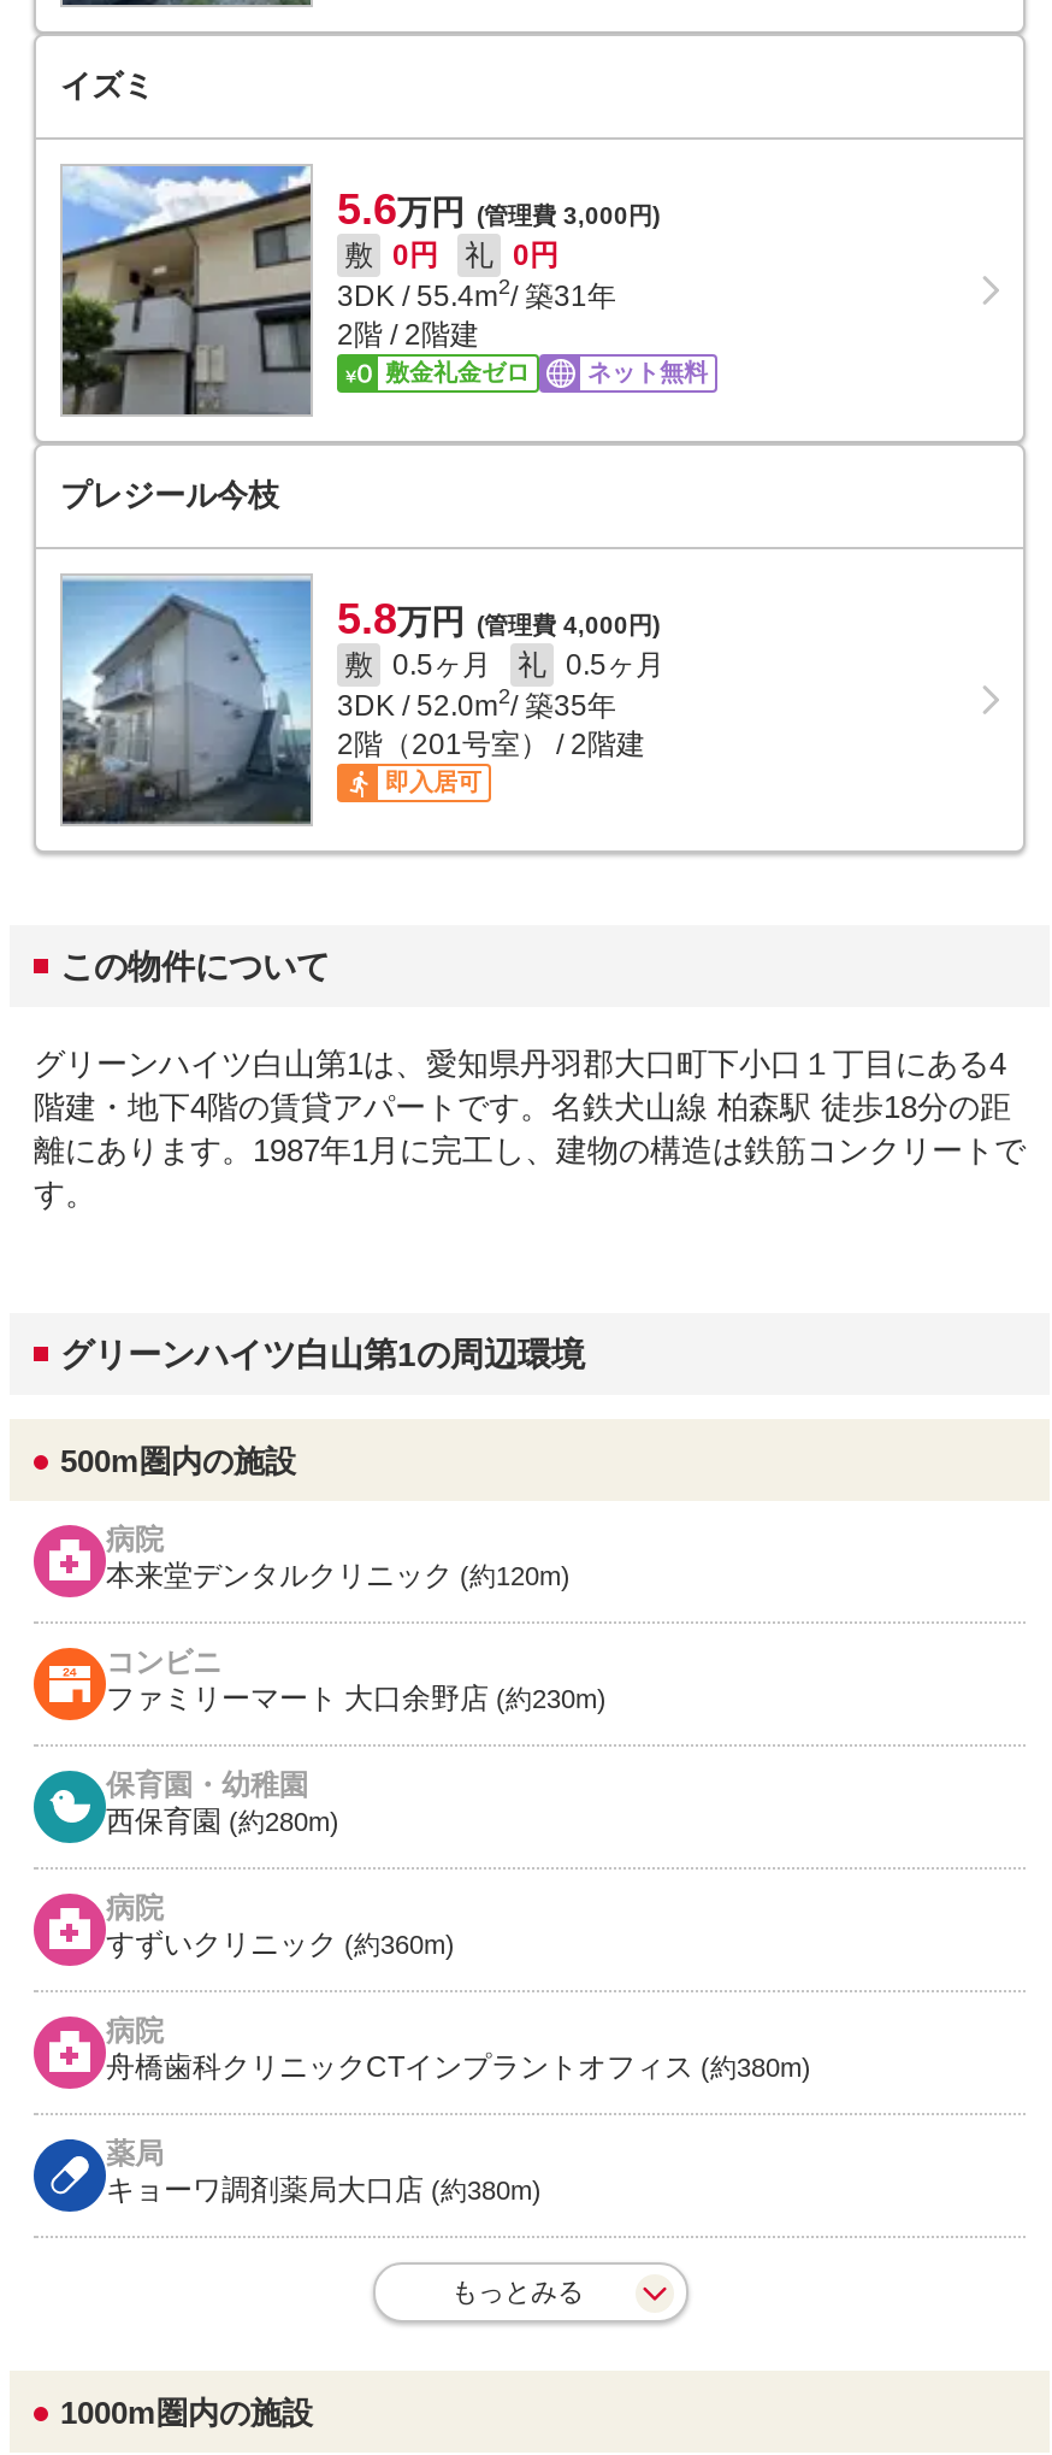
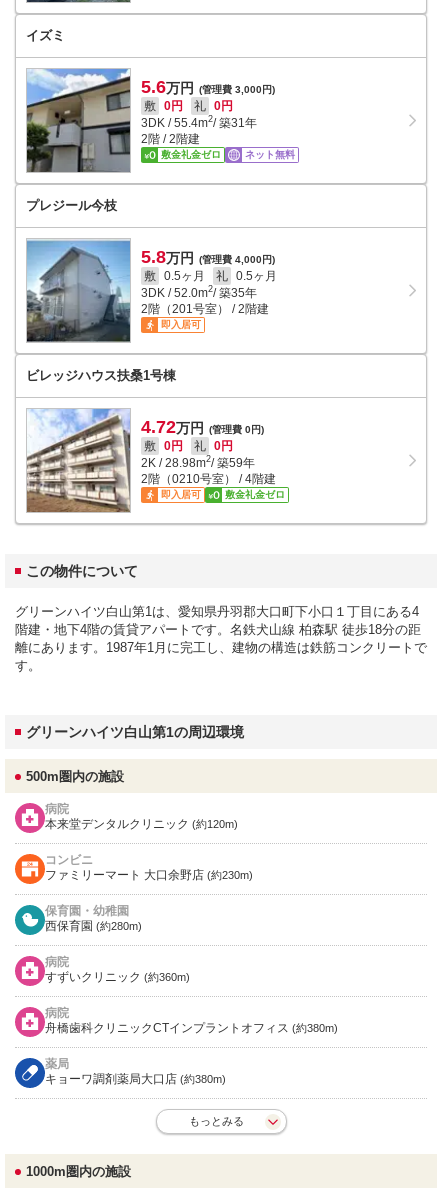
+ [image]
+ ビレッジハウス扶桑1号棟
+ 4.72万円 (管理費 0円)
+ 敷 0円
+ 礼 0円
+ 2K / 28.98m2 / 築59年
+ 2階（0210号室） / 4階建
+ 即入居可
+ 敷金礼金ゼロ
